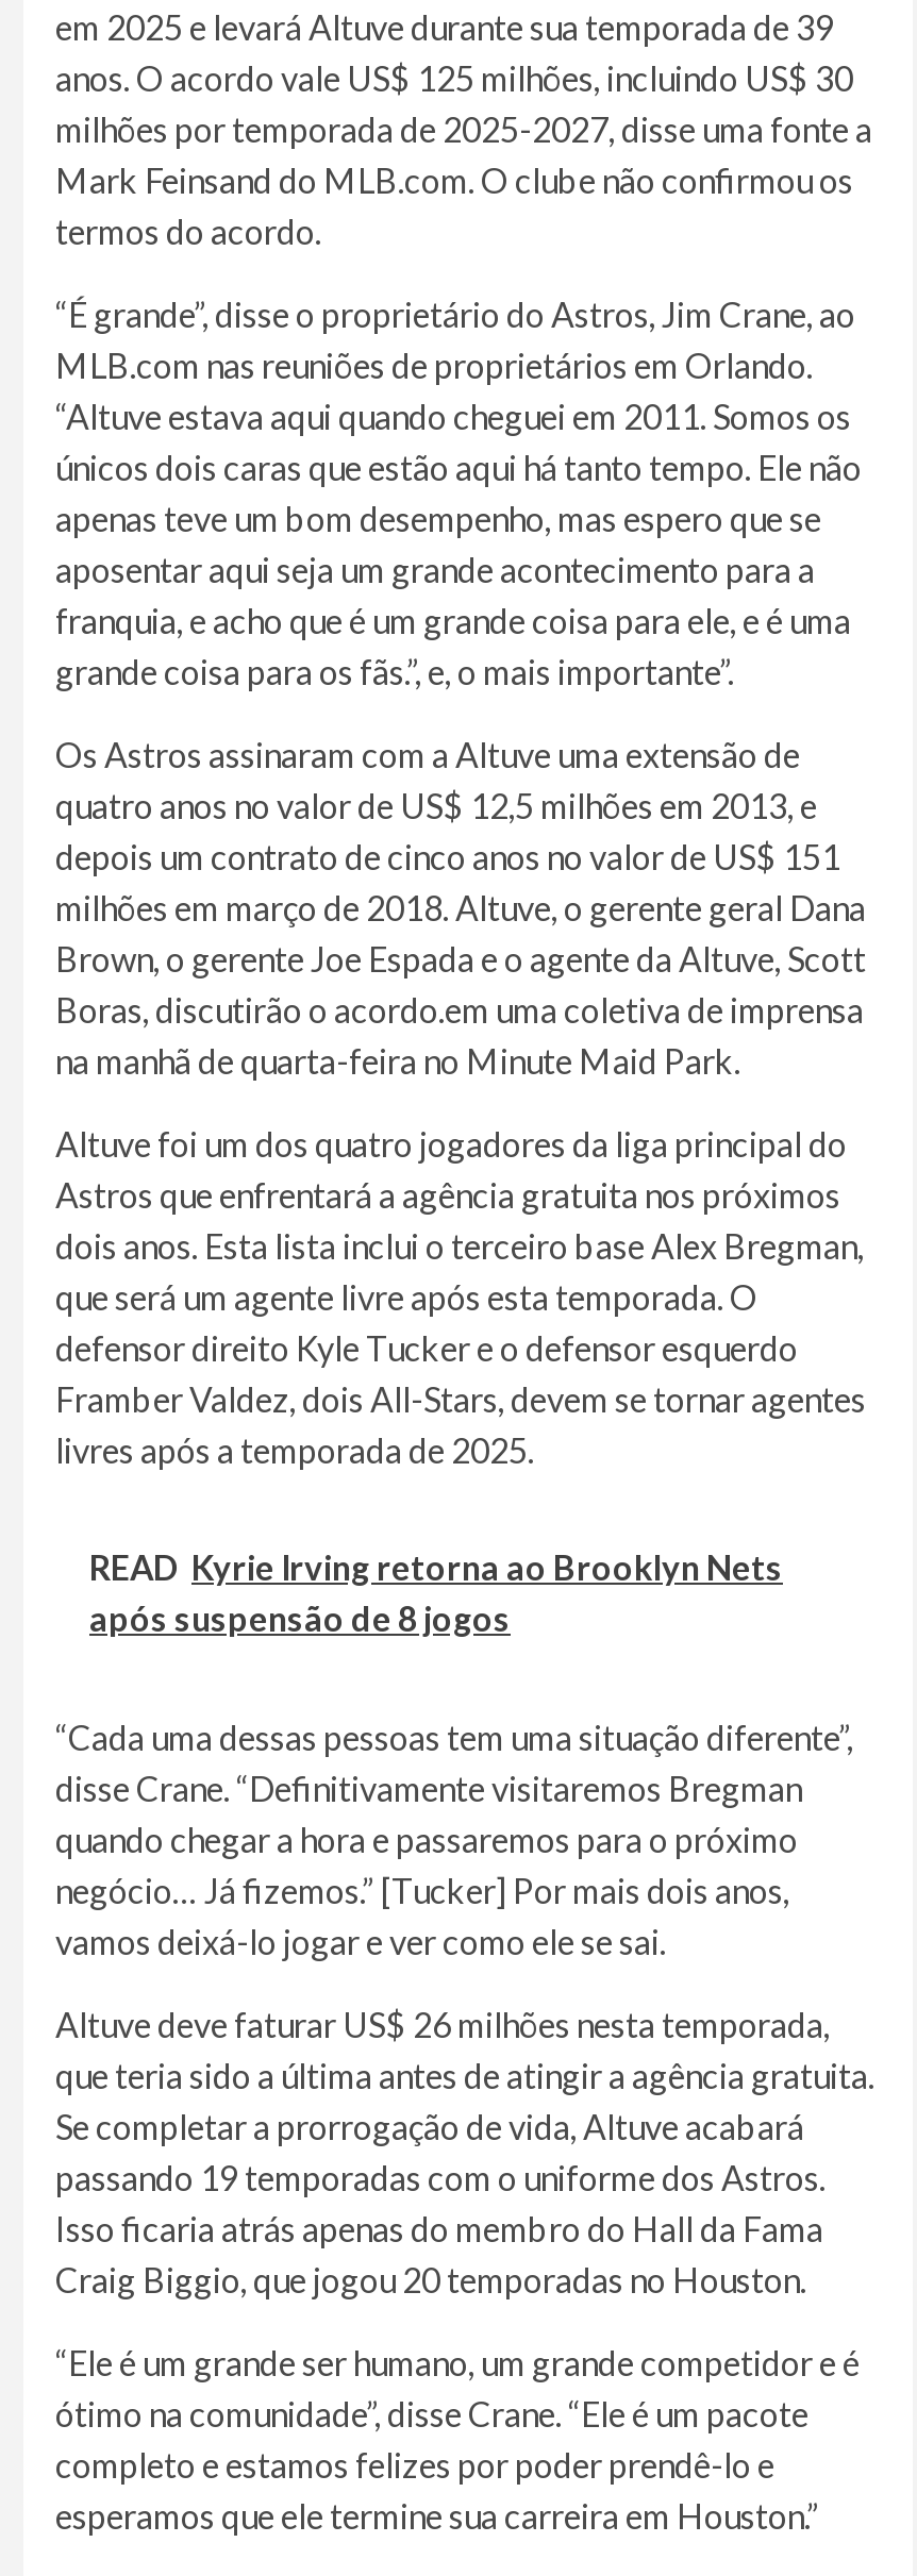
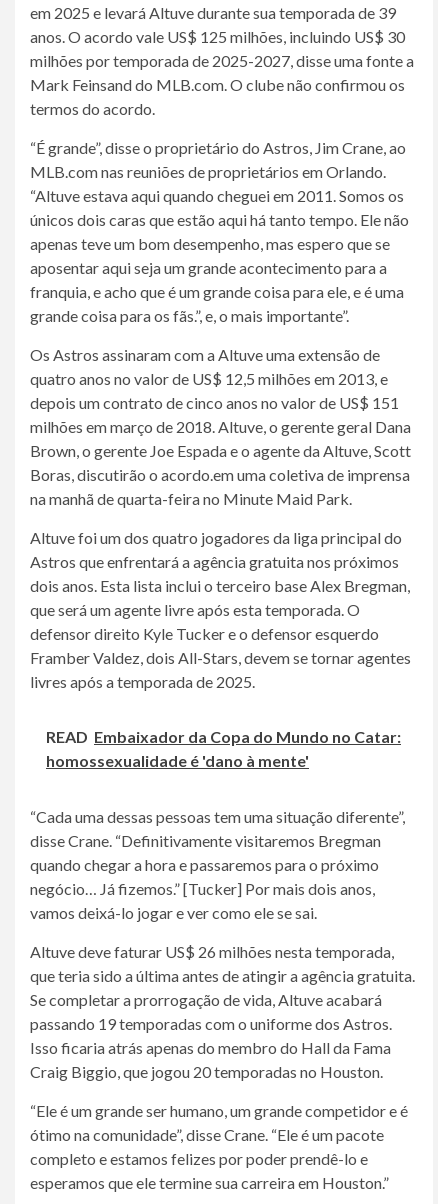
- READ Kyrie Irving retorna ao Brooklyn Nets
- após suspensão de 8 jogos
+ READ Embaixador da Copa do Mundo no Catar:
+ homossexualidade é 'dano à mente'
